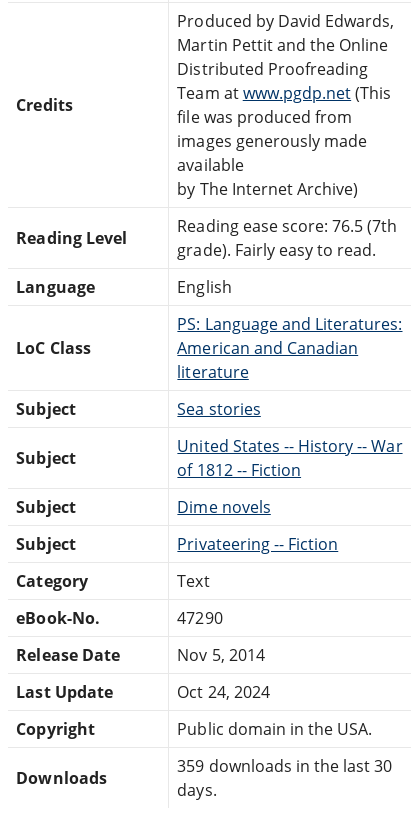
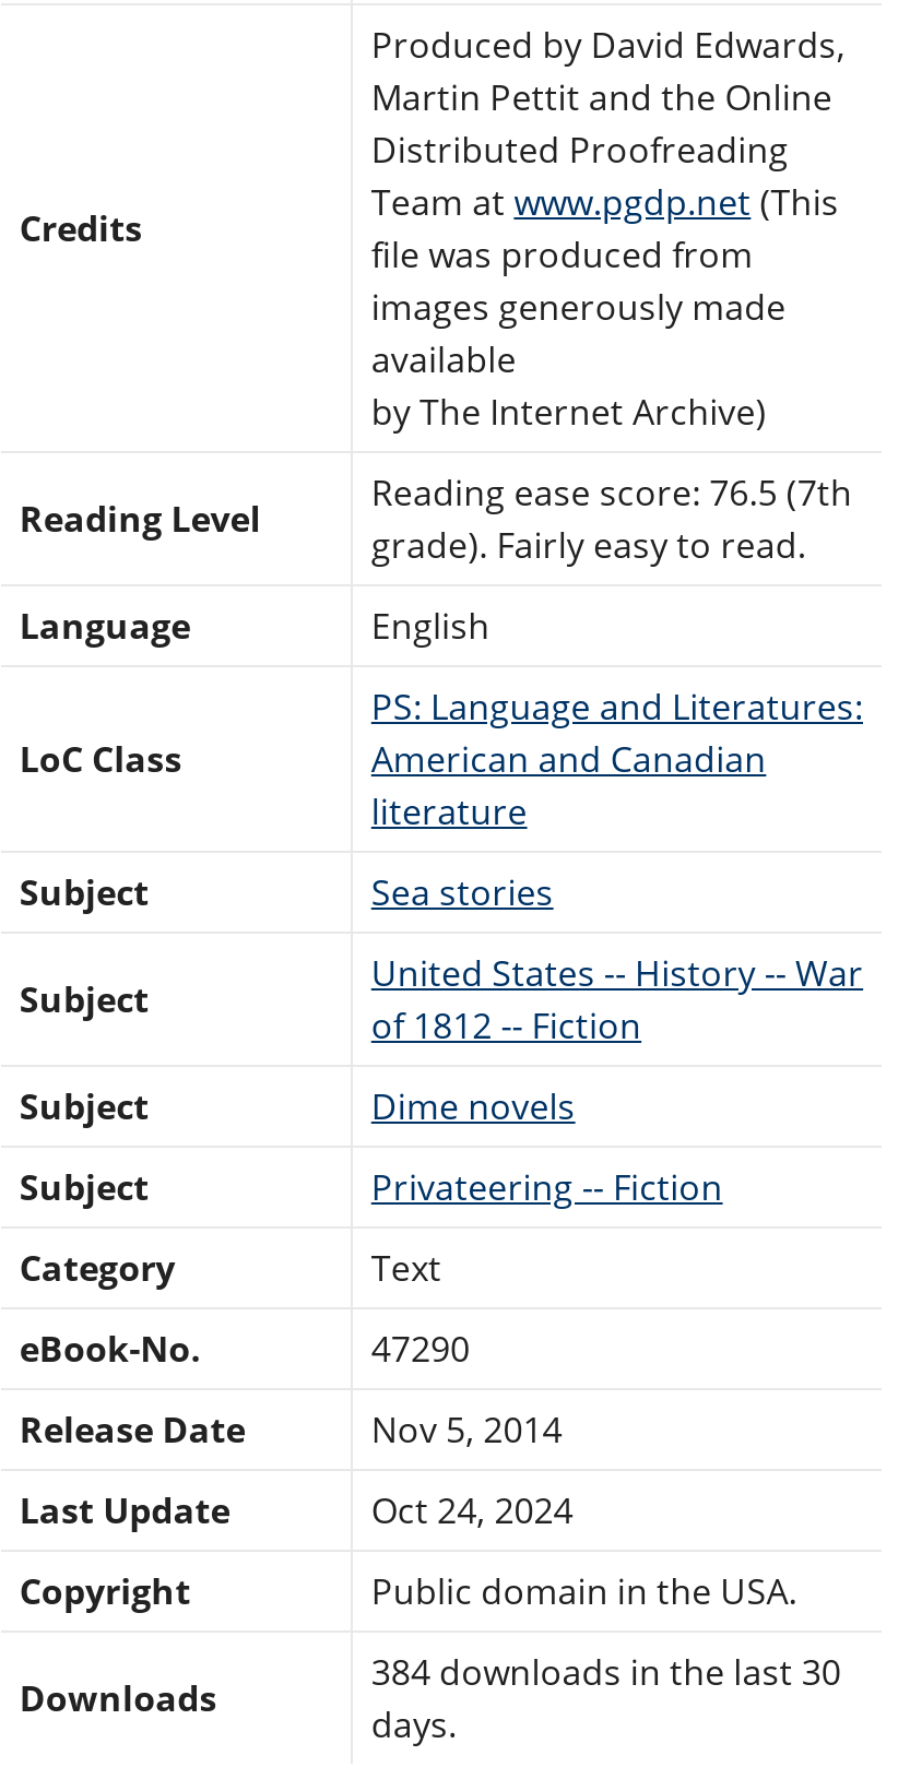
- 359 downloads in the last 30
+ 384 downloads in the last 30
